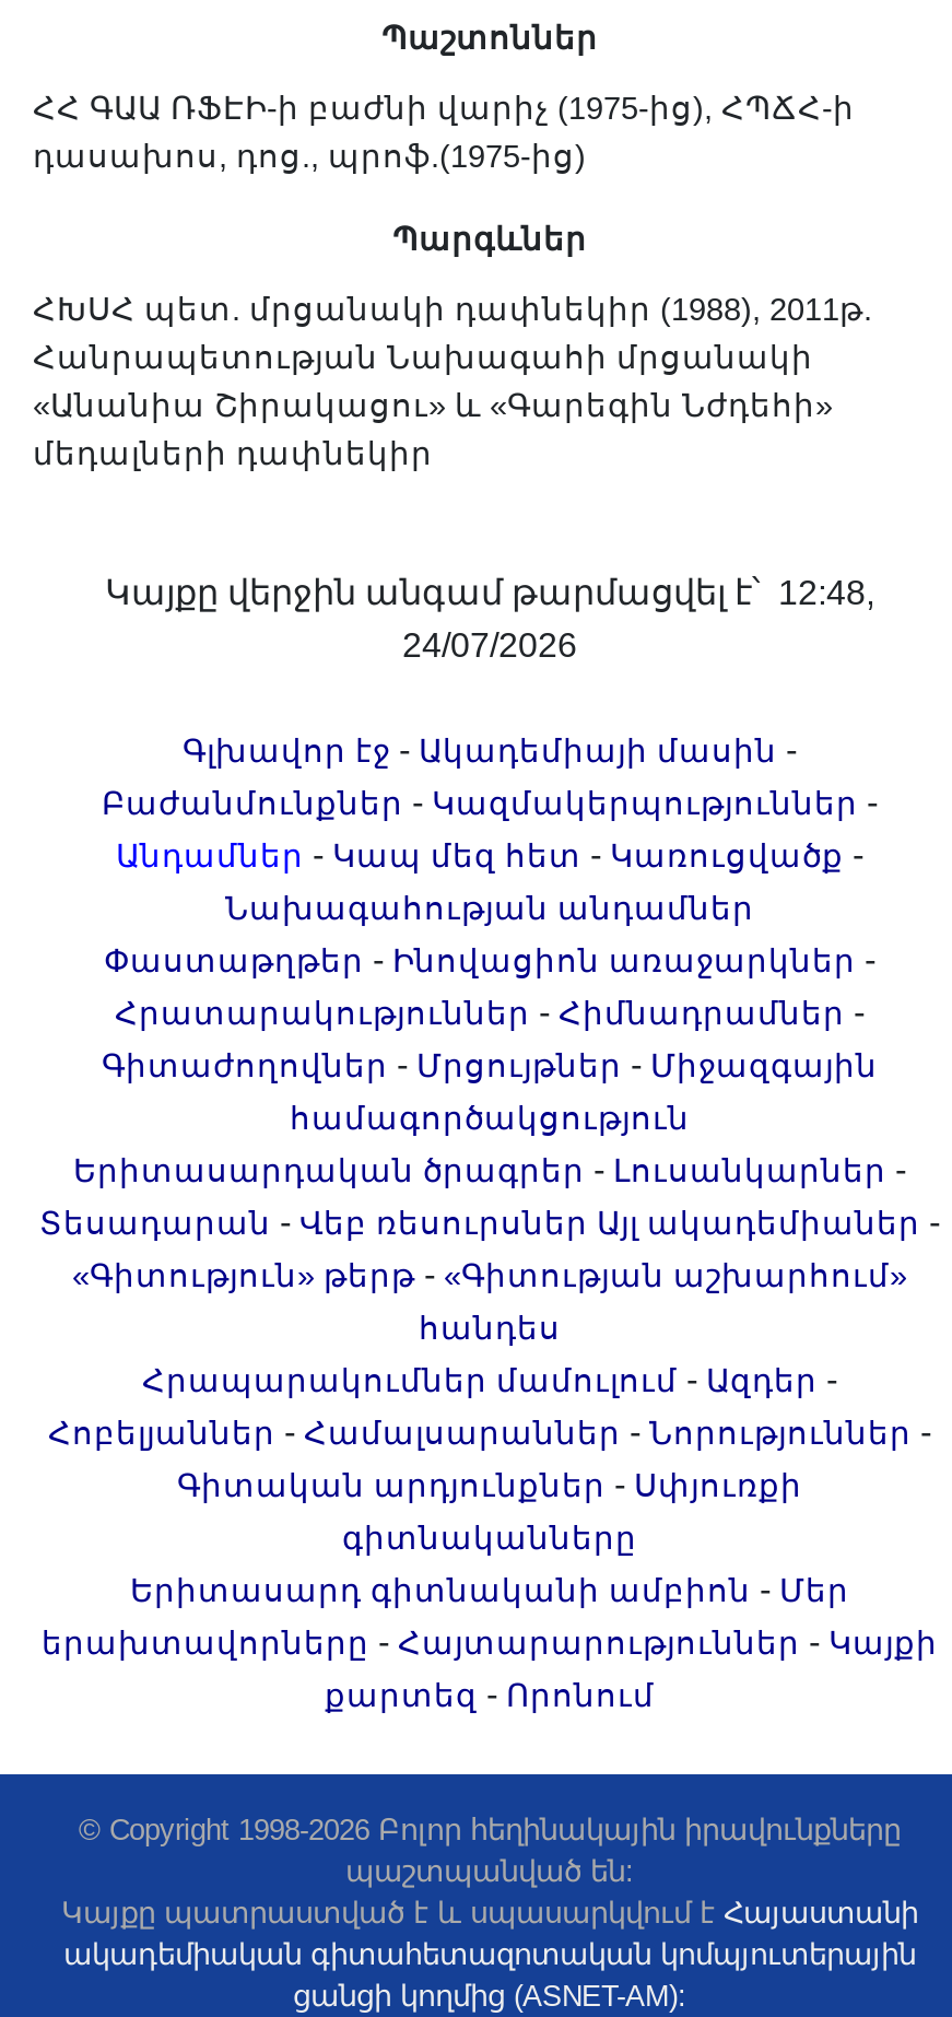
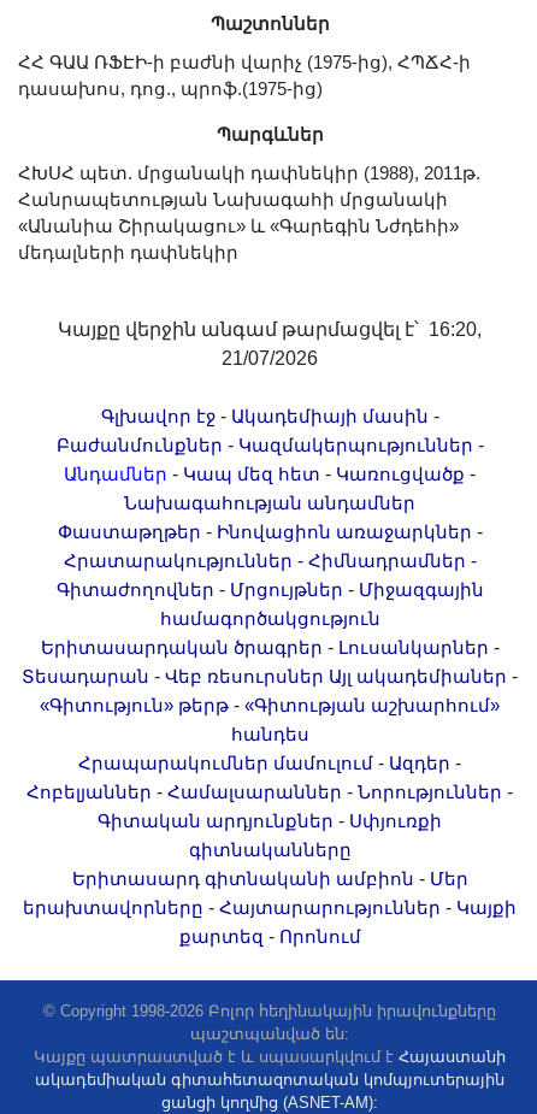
- Կայքը վերջին անգամ թարմացվել է՝ 12:48,
+ Կայքը վերջին անգամ թարմացվել է՝ 16:20,

- 24/07/2026
+ 21/07/2026
